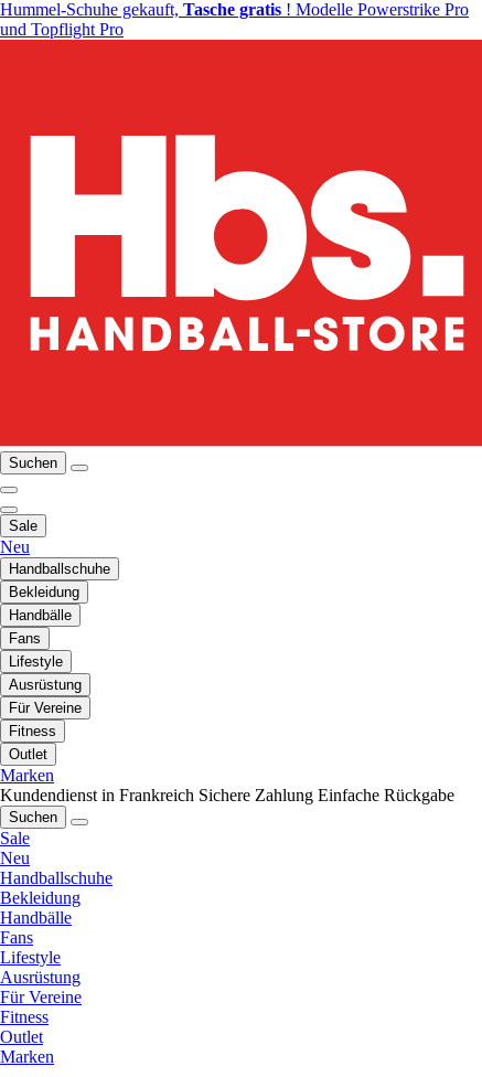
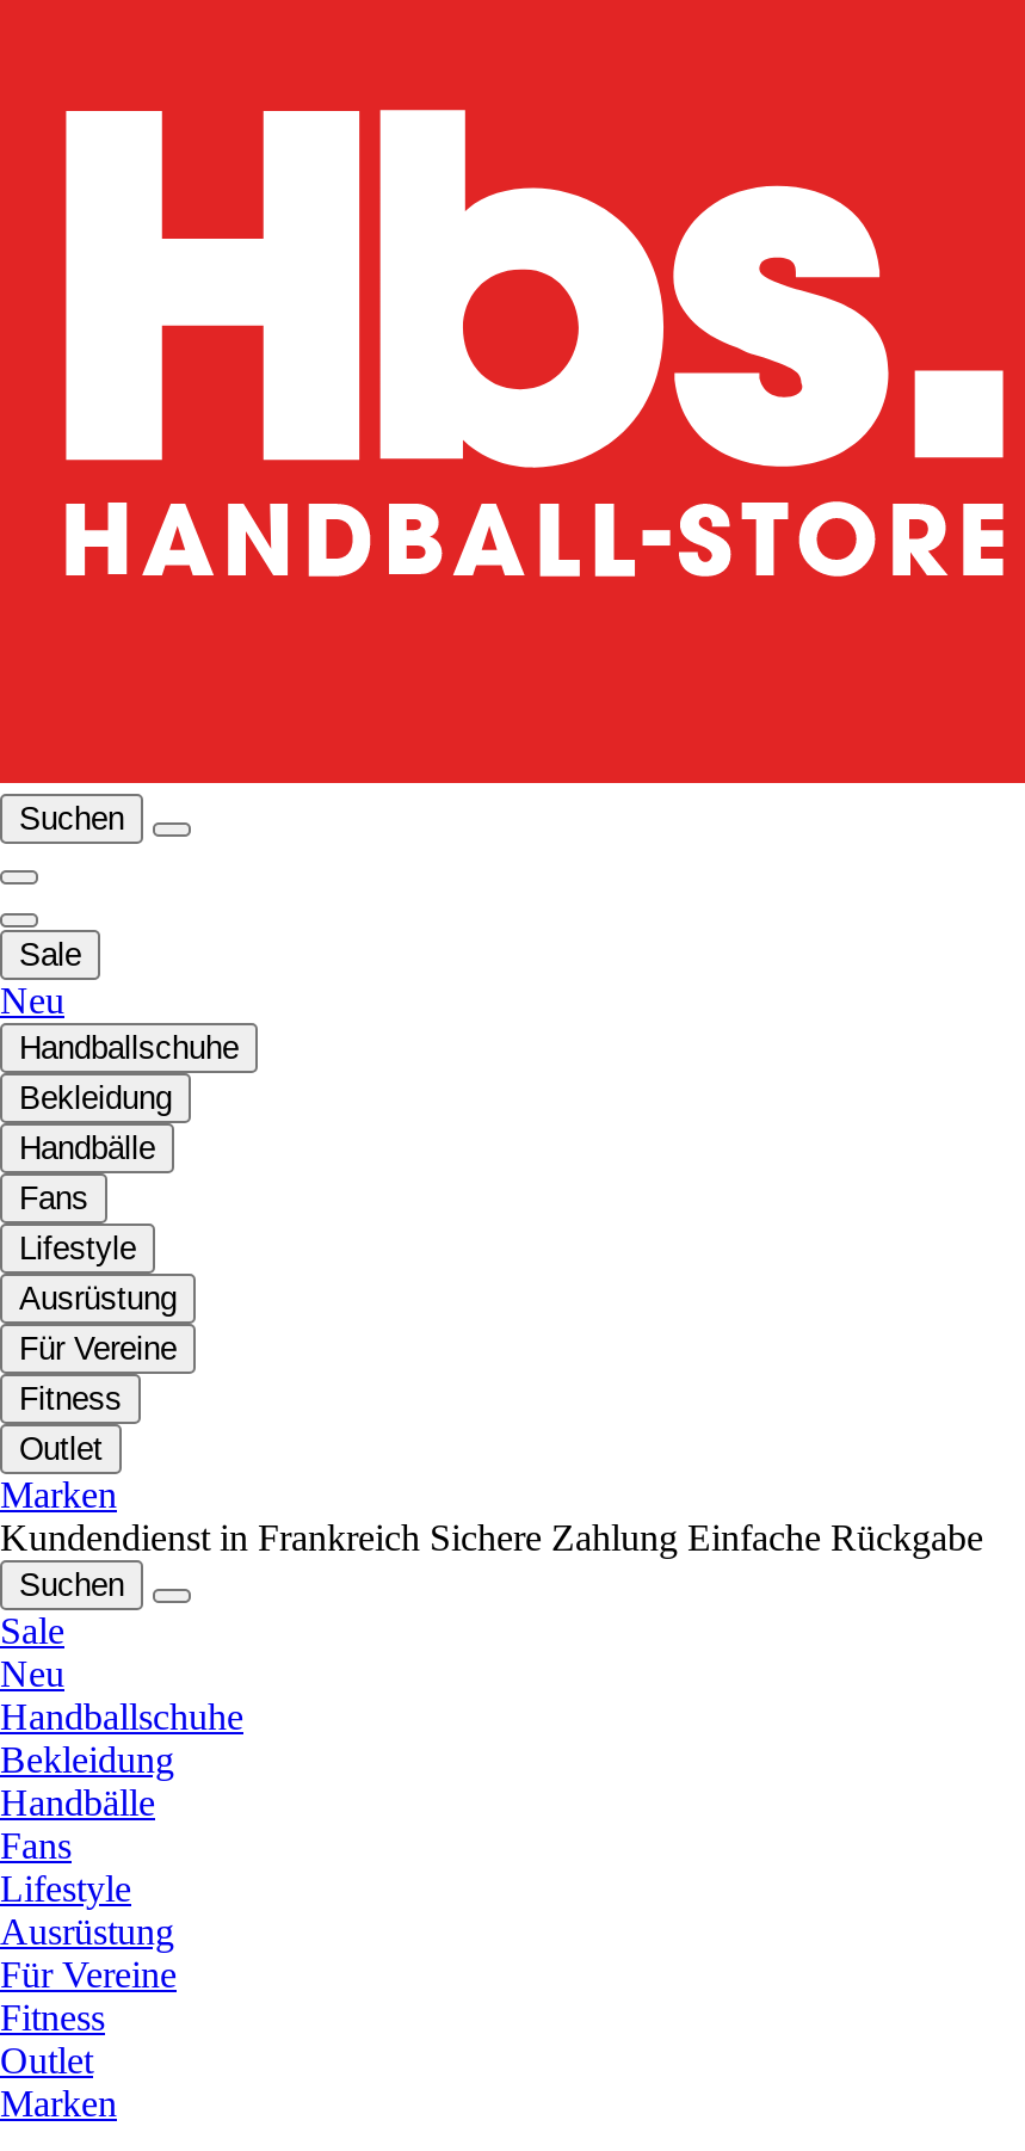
- Hummel-Schuhe gekauft, Tasche gratis! Modelle Powerstrike Pro
- und Topflight Pro
